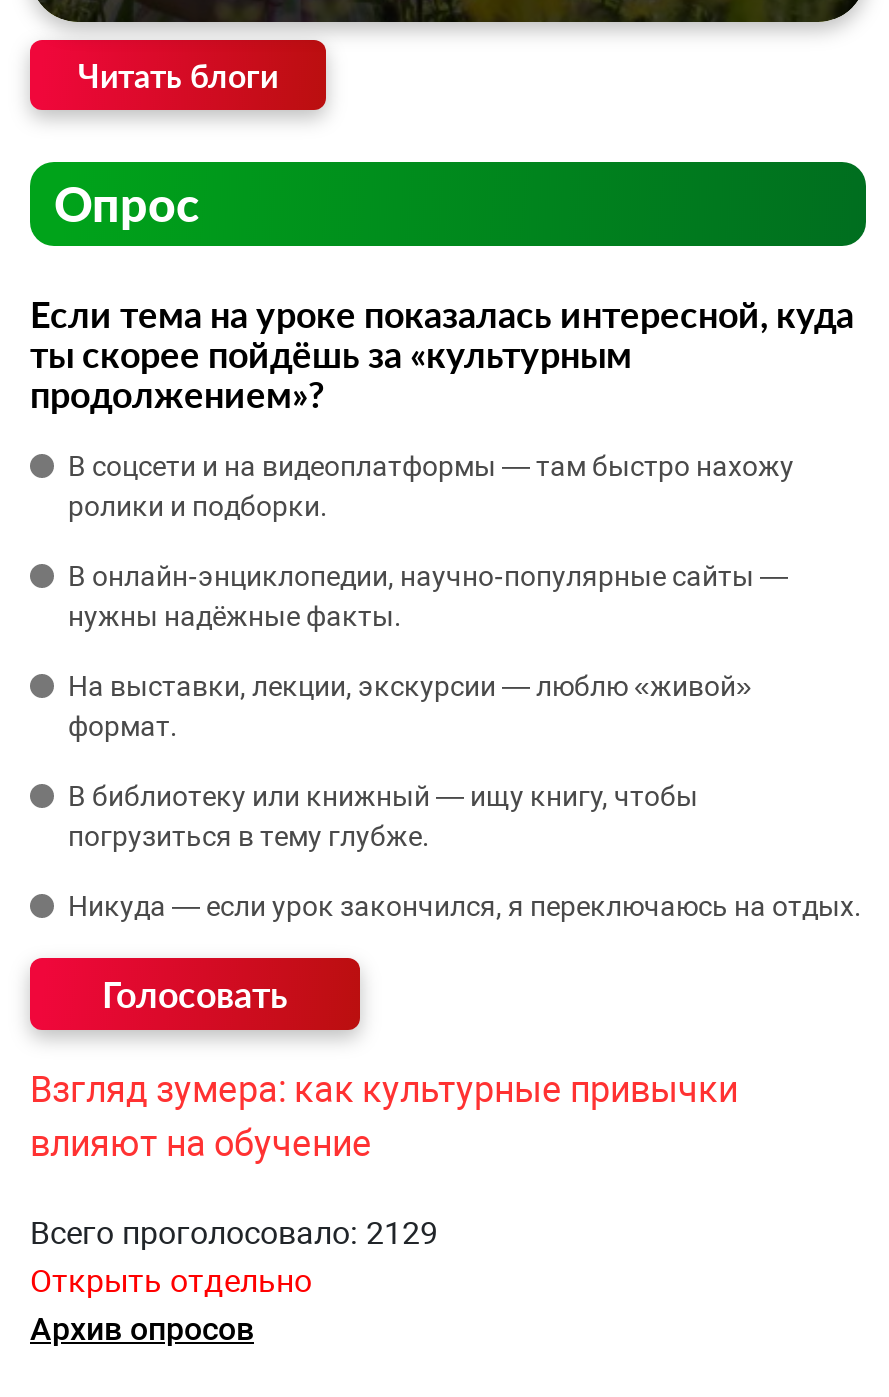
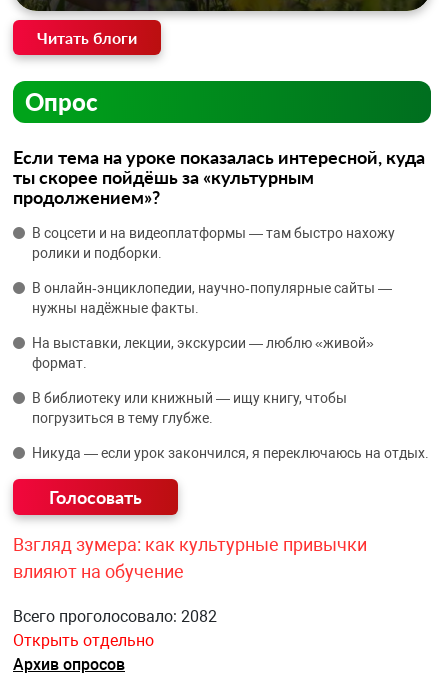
- Всего проголосовало: 2129
+ Всего проголосовало: 2082
